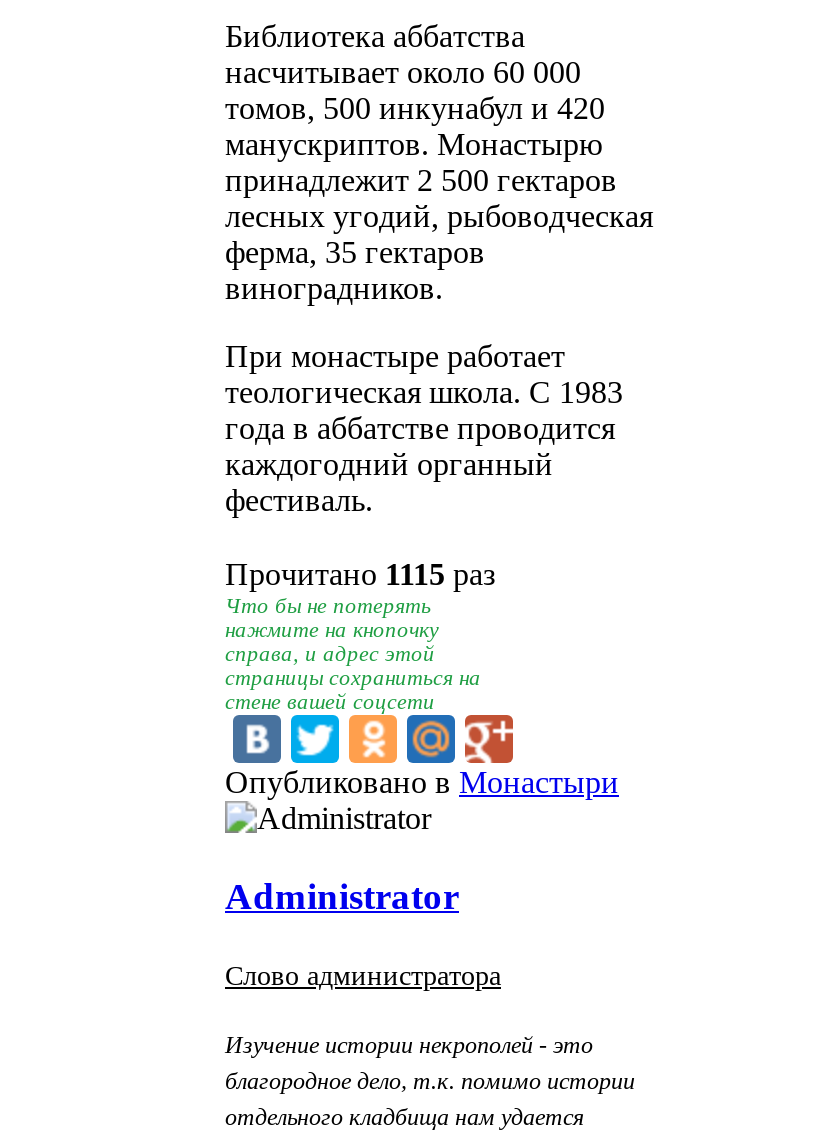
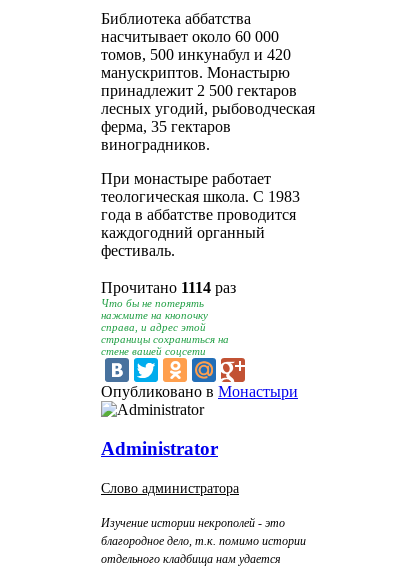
- Прочитано 1115 раз
+ Прочитано 1114 раз
